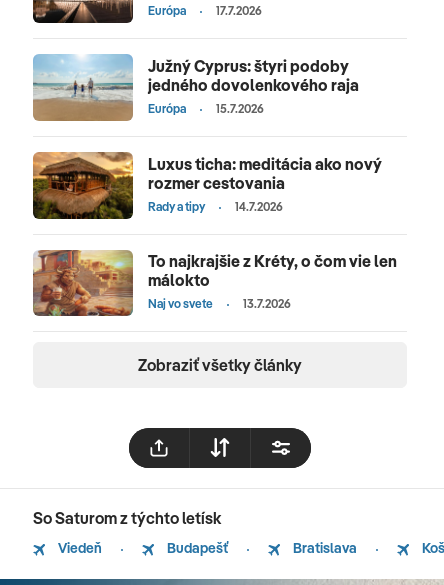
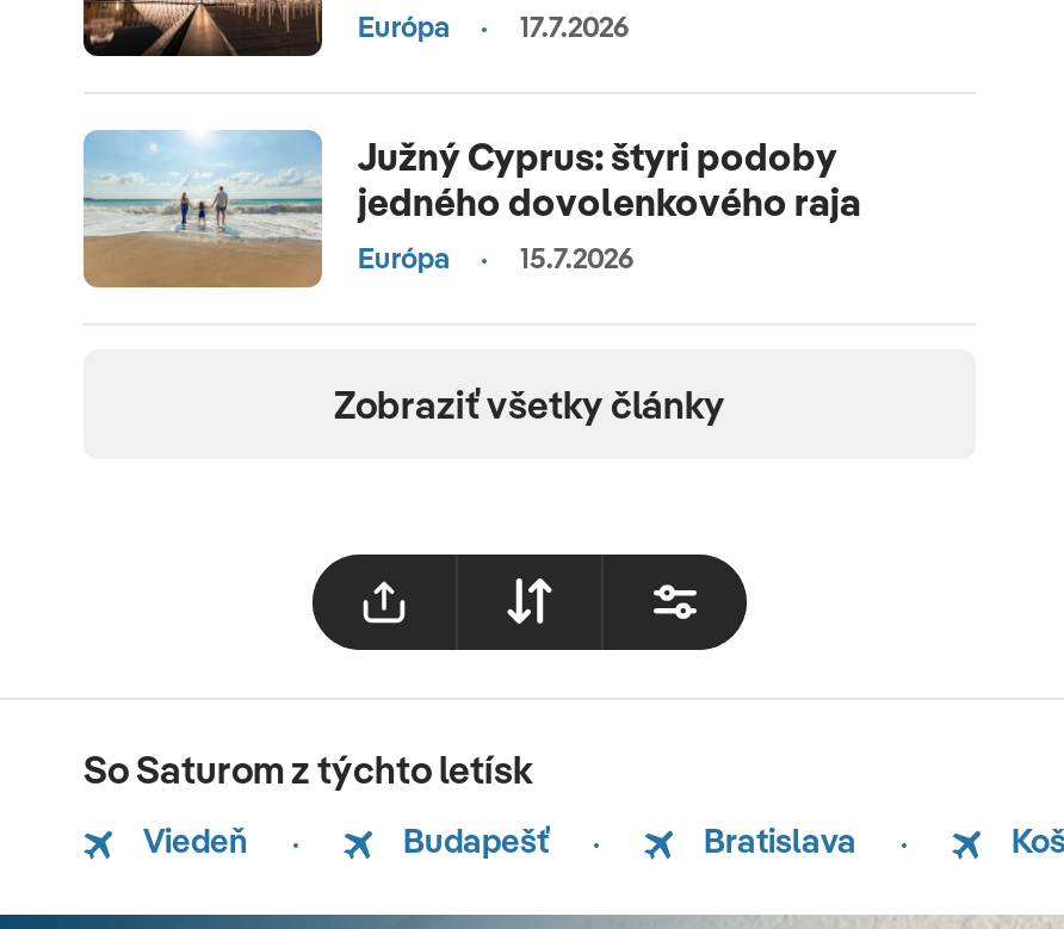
- [image]
- Luxus ticha: meditácia ako nový
- rozmer cestovania
- Rady a tipy
- 14.7.2026
- To najkrajšie z Kréty, o čom vie len
- málokto
- Naj vo svete
- 13.7.2026

- [image]
